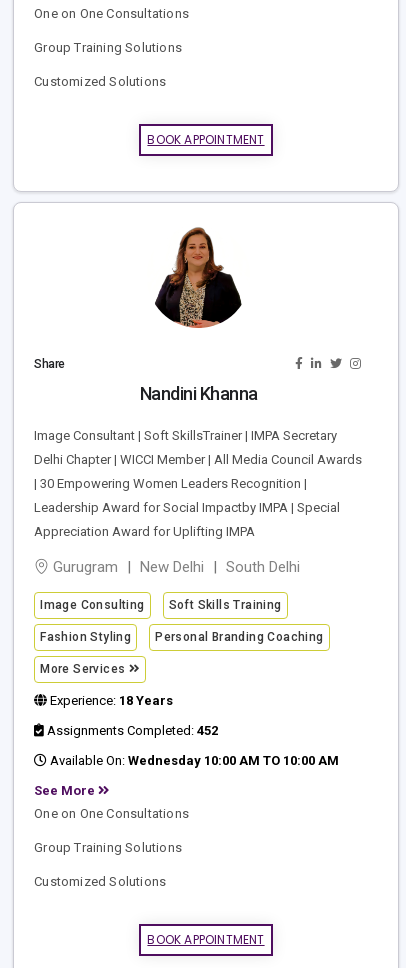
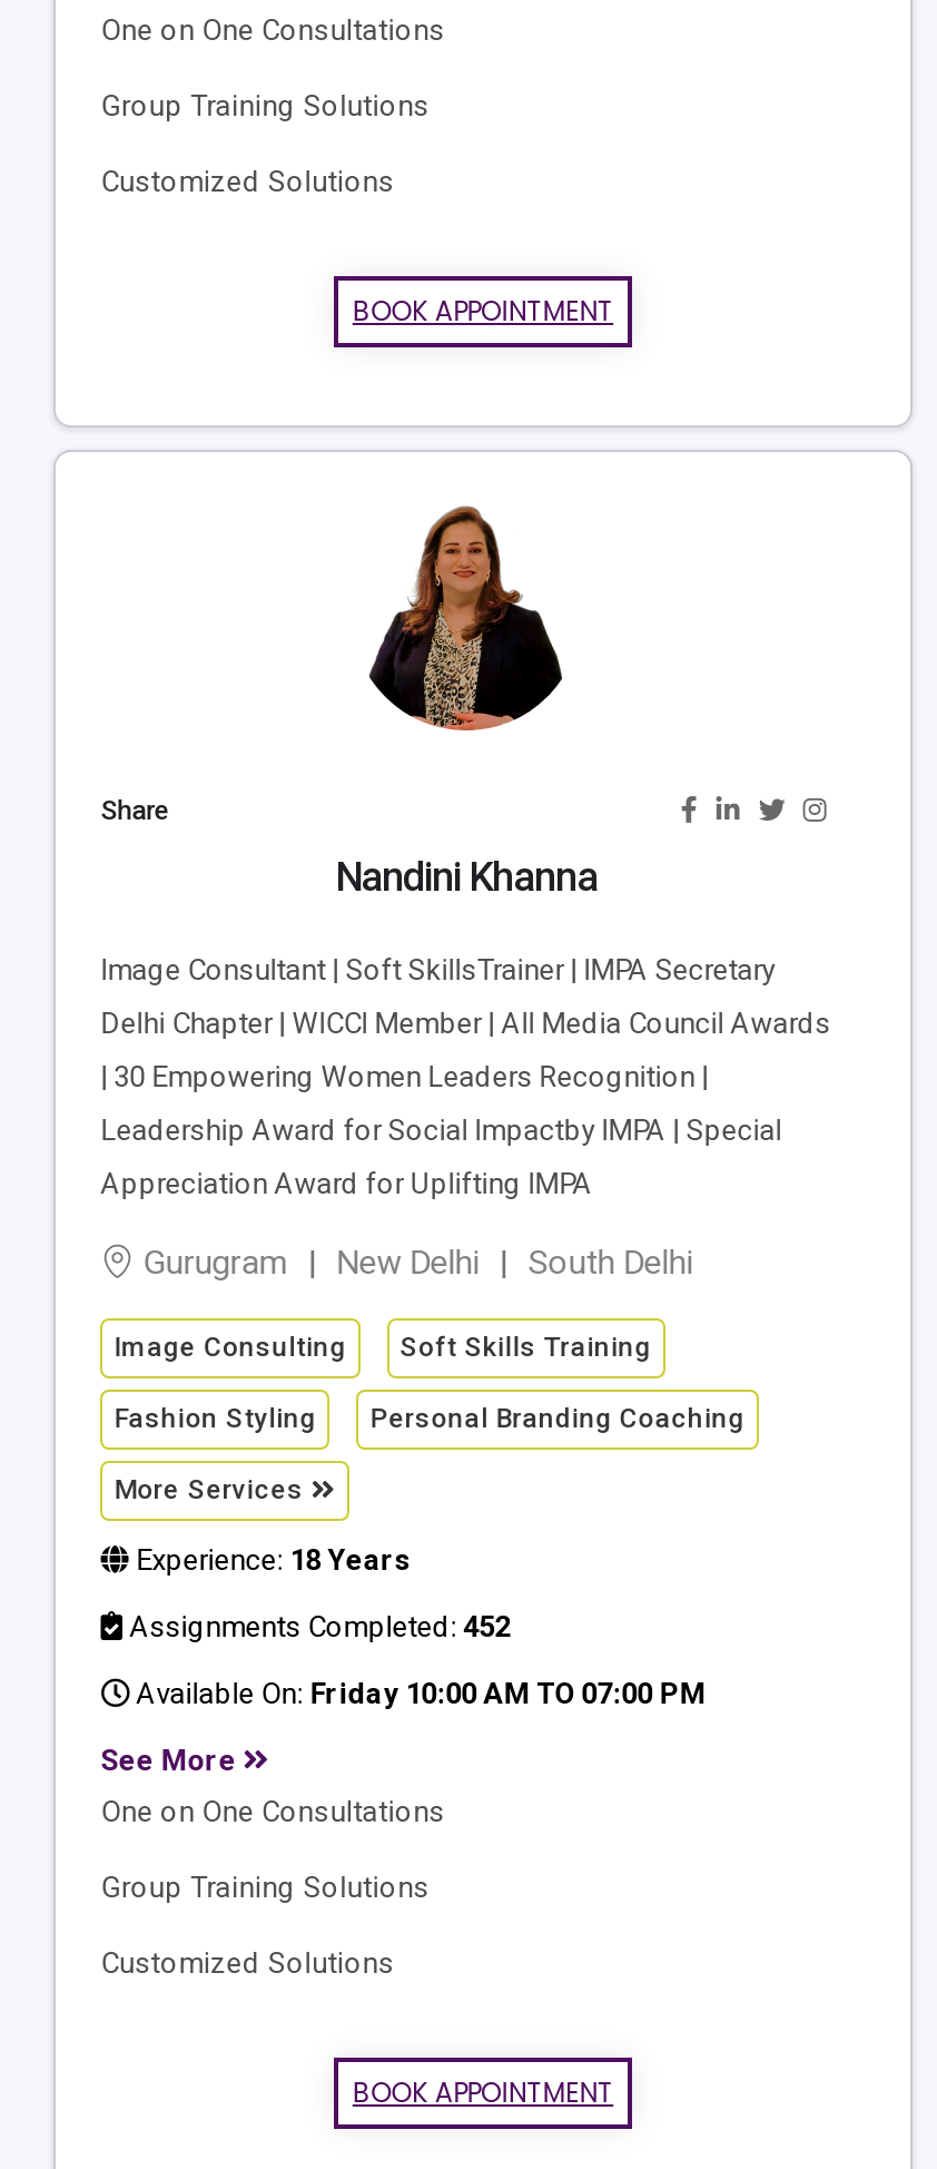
- Available On: Wednesday 10:00 AM TO 10:00 AM
+ Available On: Friday 10:00 AM TO 07:00 PM
